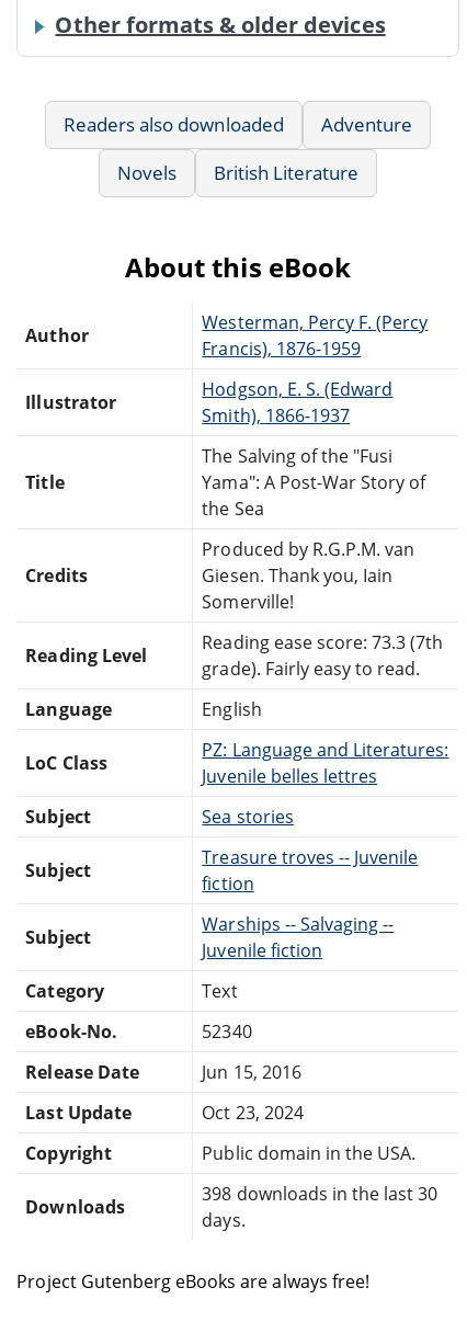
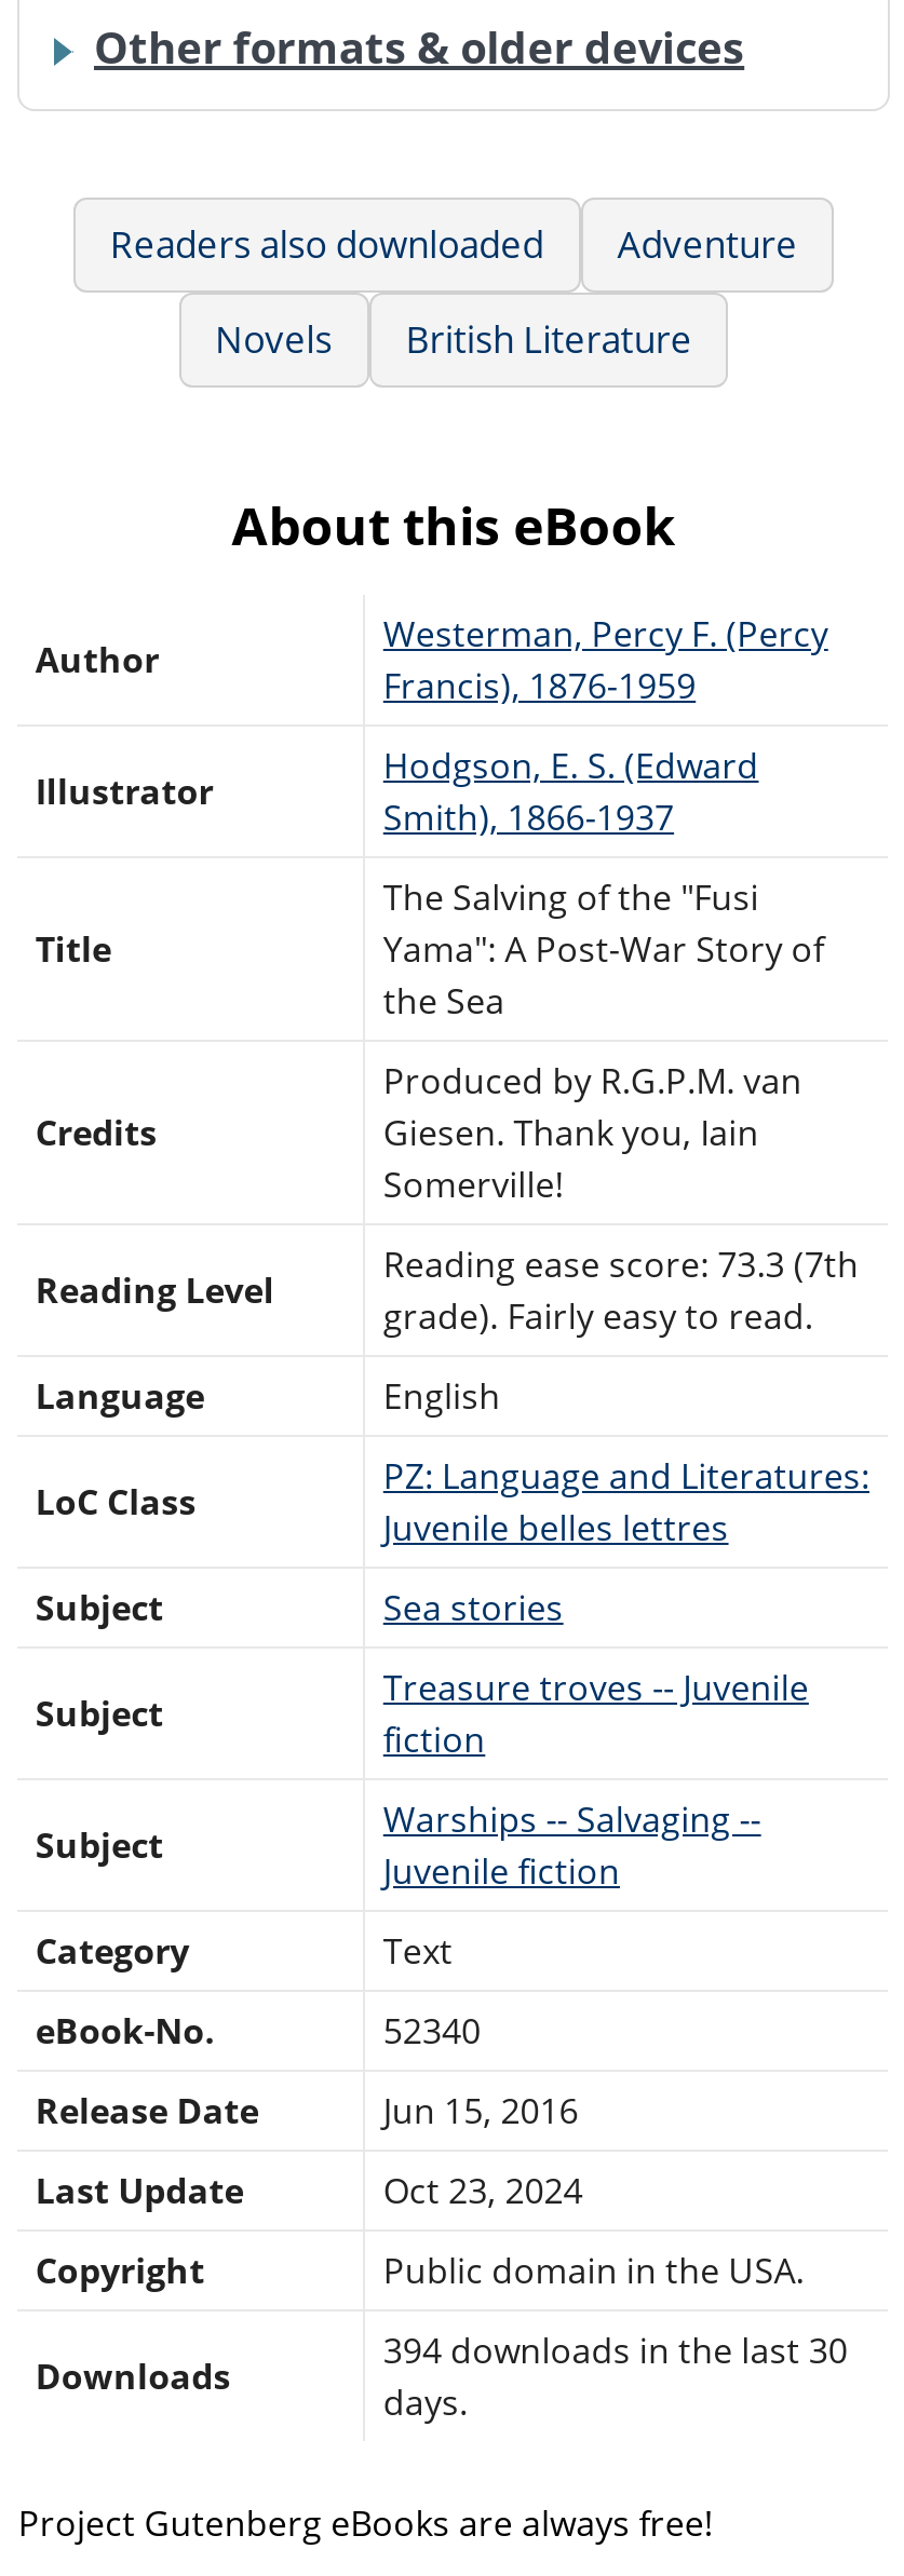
- 398 downloads in the last 30
+ 394 downloads in the last 30
